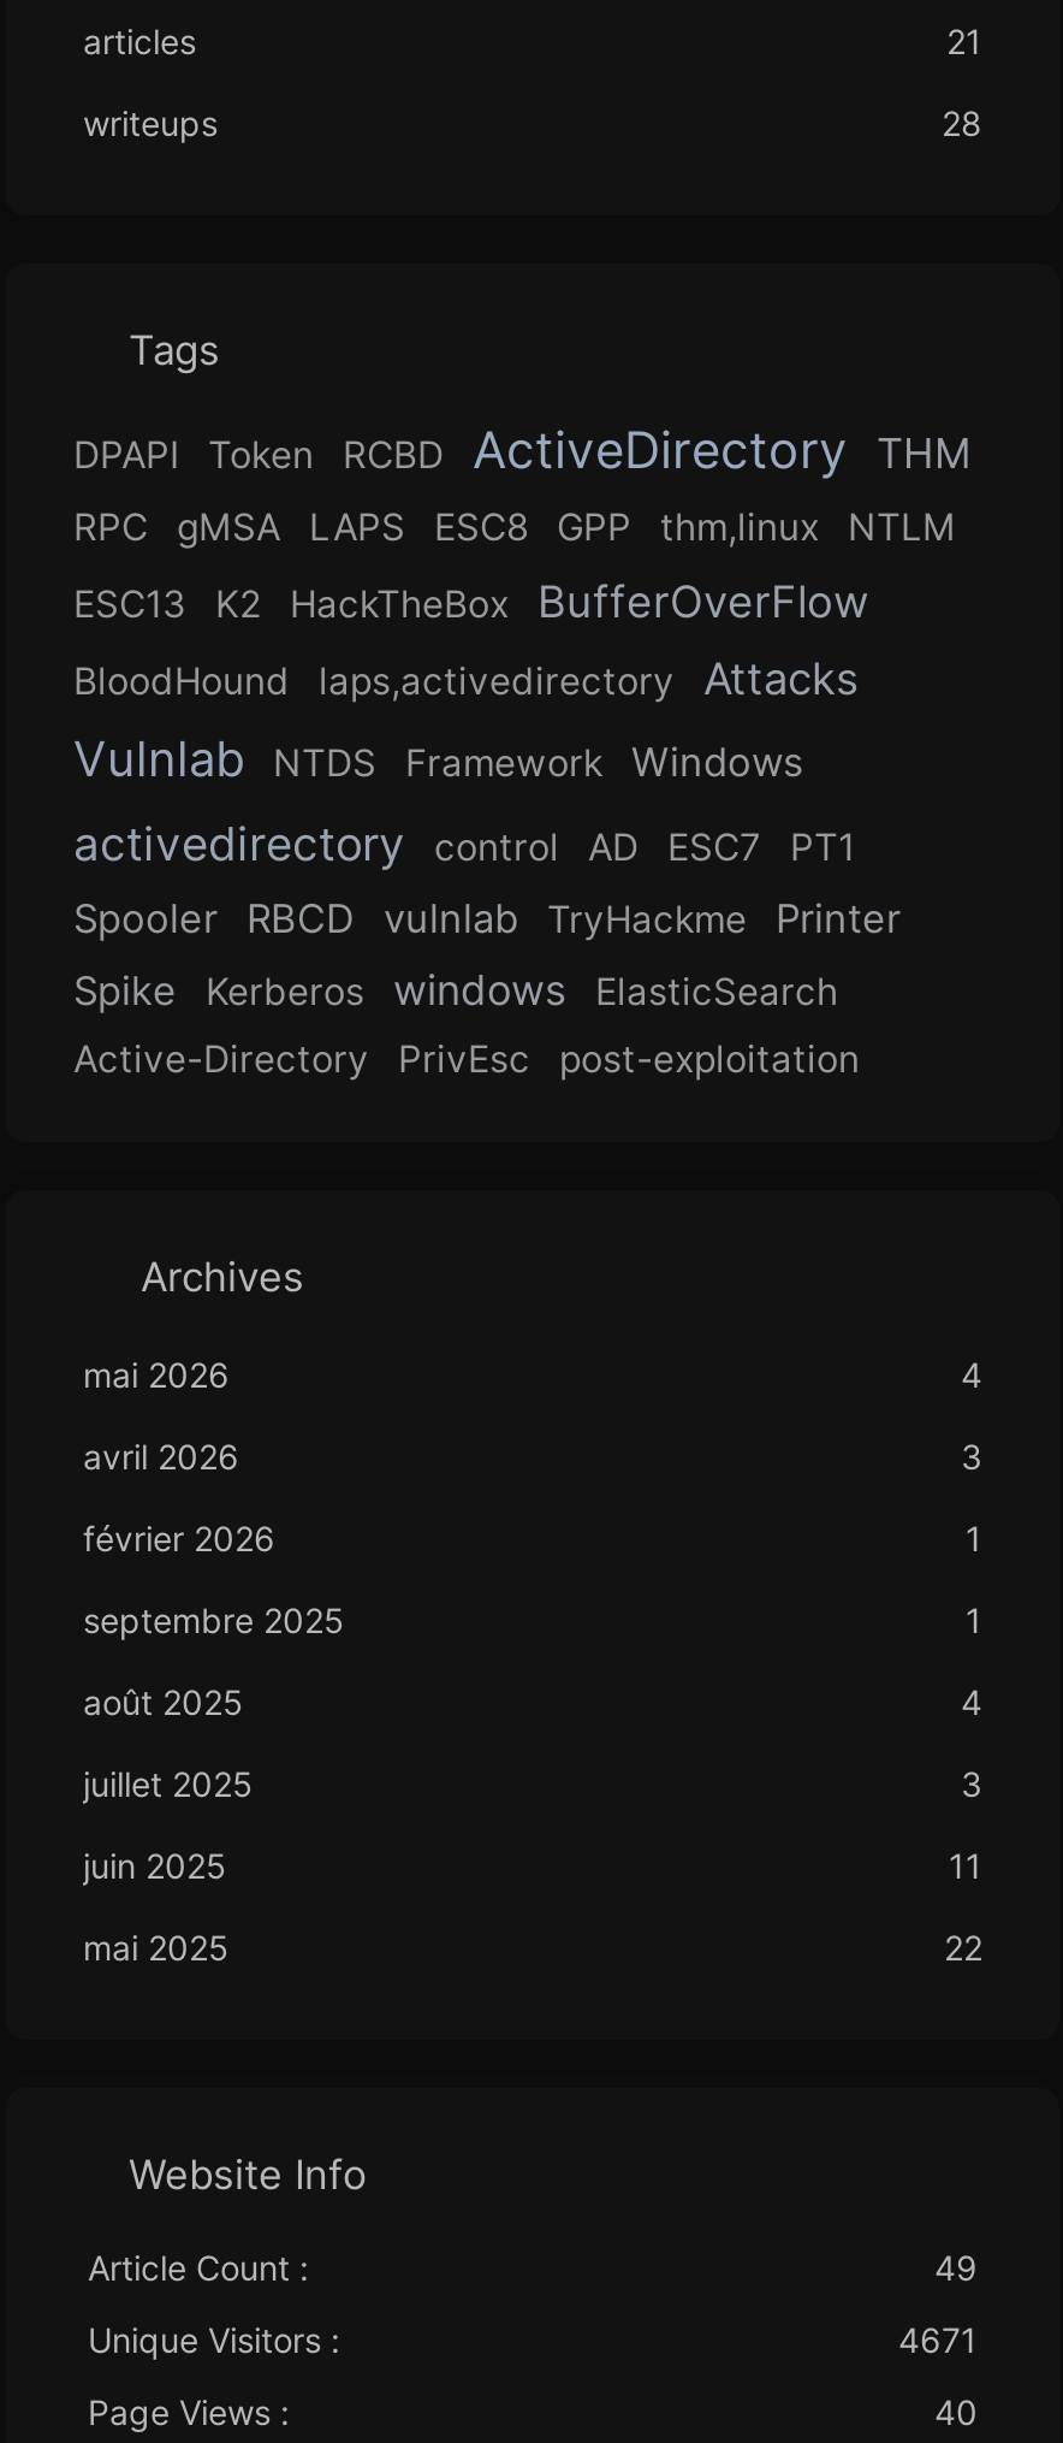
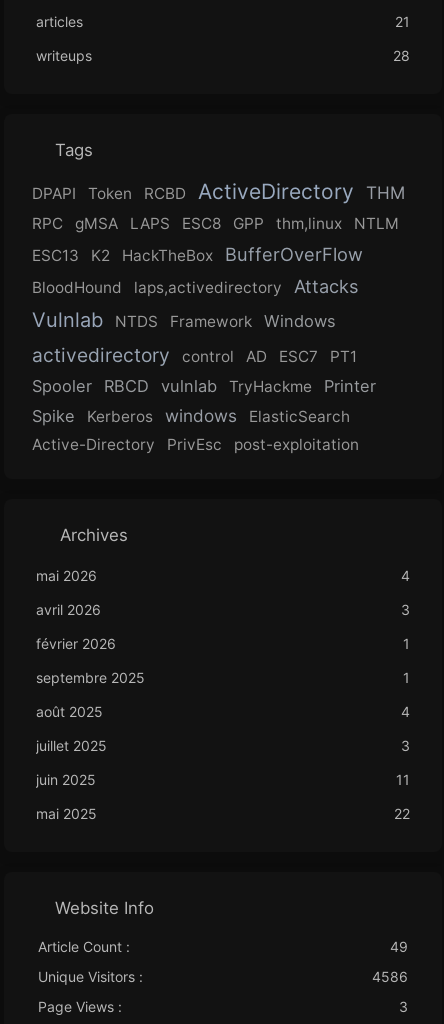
- 4671
+ 4586

- 40
+ 3
